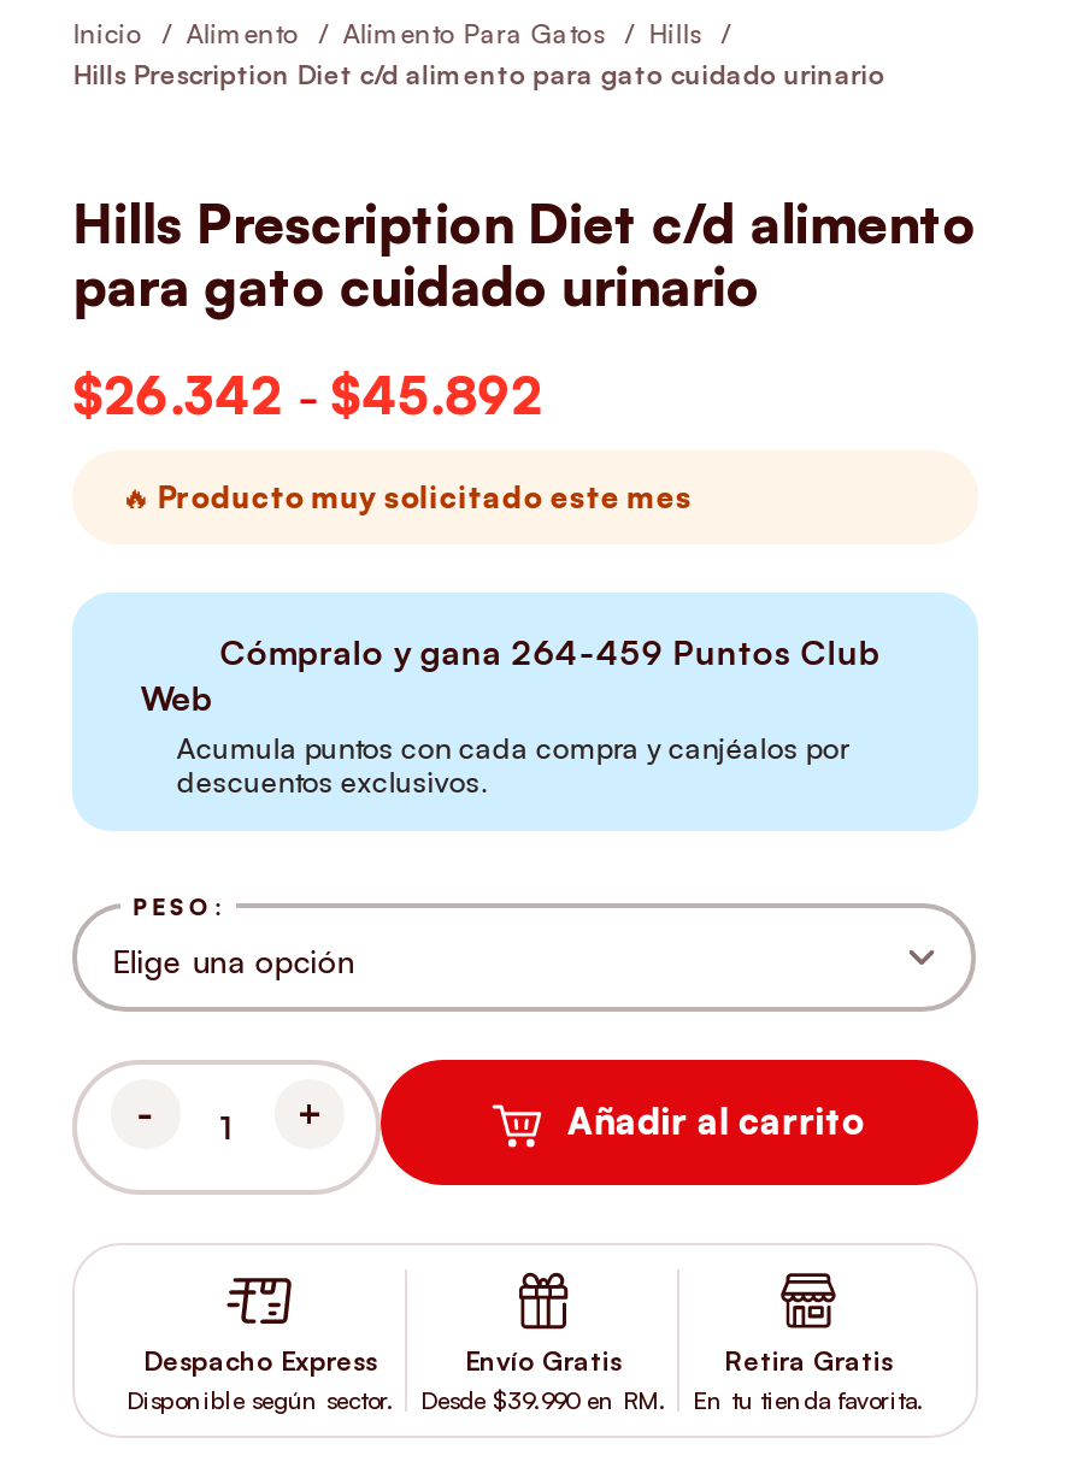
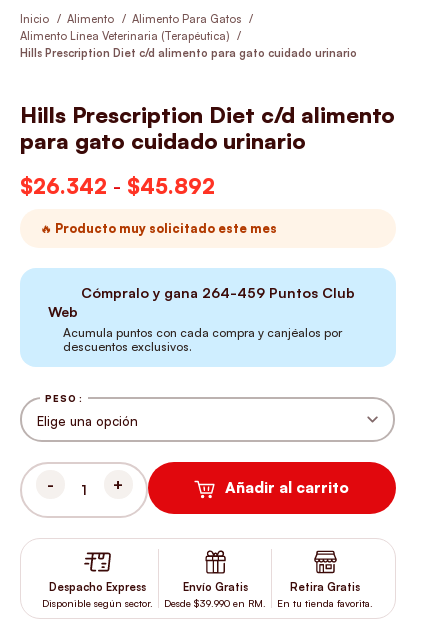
- Hills
+ Alimento Línea Veterinaria (Terapéutica)
